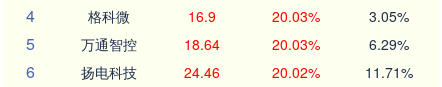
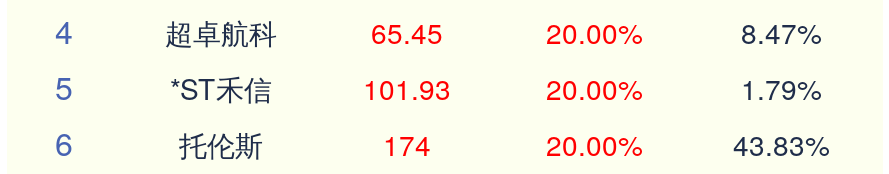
- 格科微
- 16.9
- 20.03%
- 3.05%
+ 超卓航科
+ 65.45
+ 20.00%
+ 8.47%

- 万通智控
- 18.64
- 20.03%
- 6.29%
+ *ST禾信
+ 101.93
+ 20.00%
+ 1.79%

- 扬电科技
- 24.46
- 20.02%
- 11.71%
+ 托伦斯
+ 174
+ 20.00%
+ 43.83%
